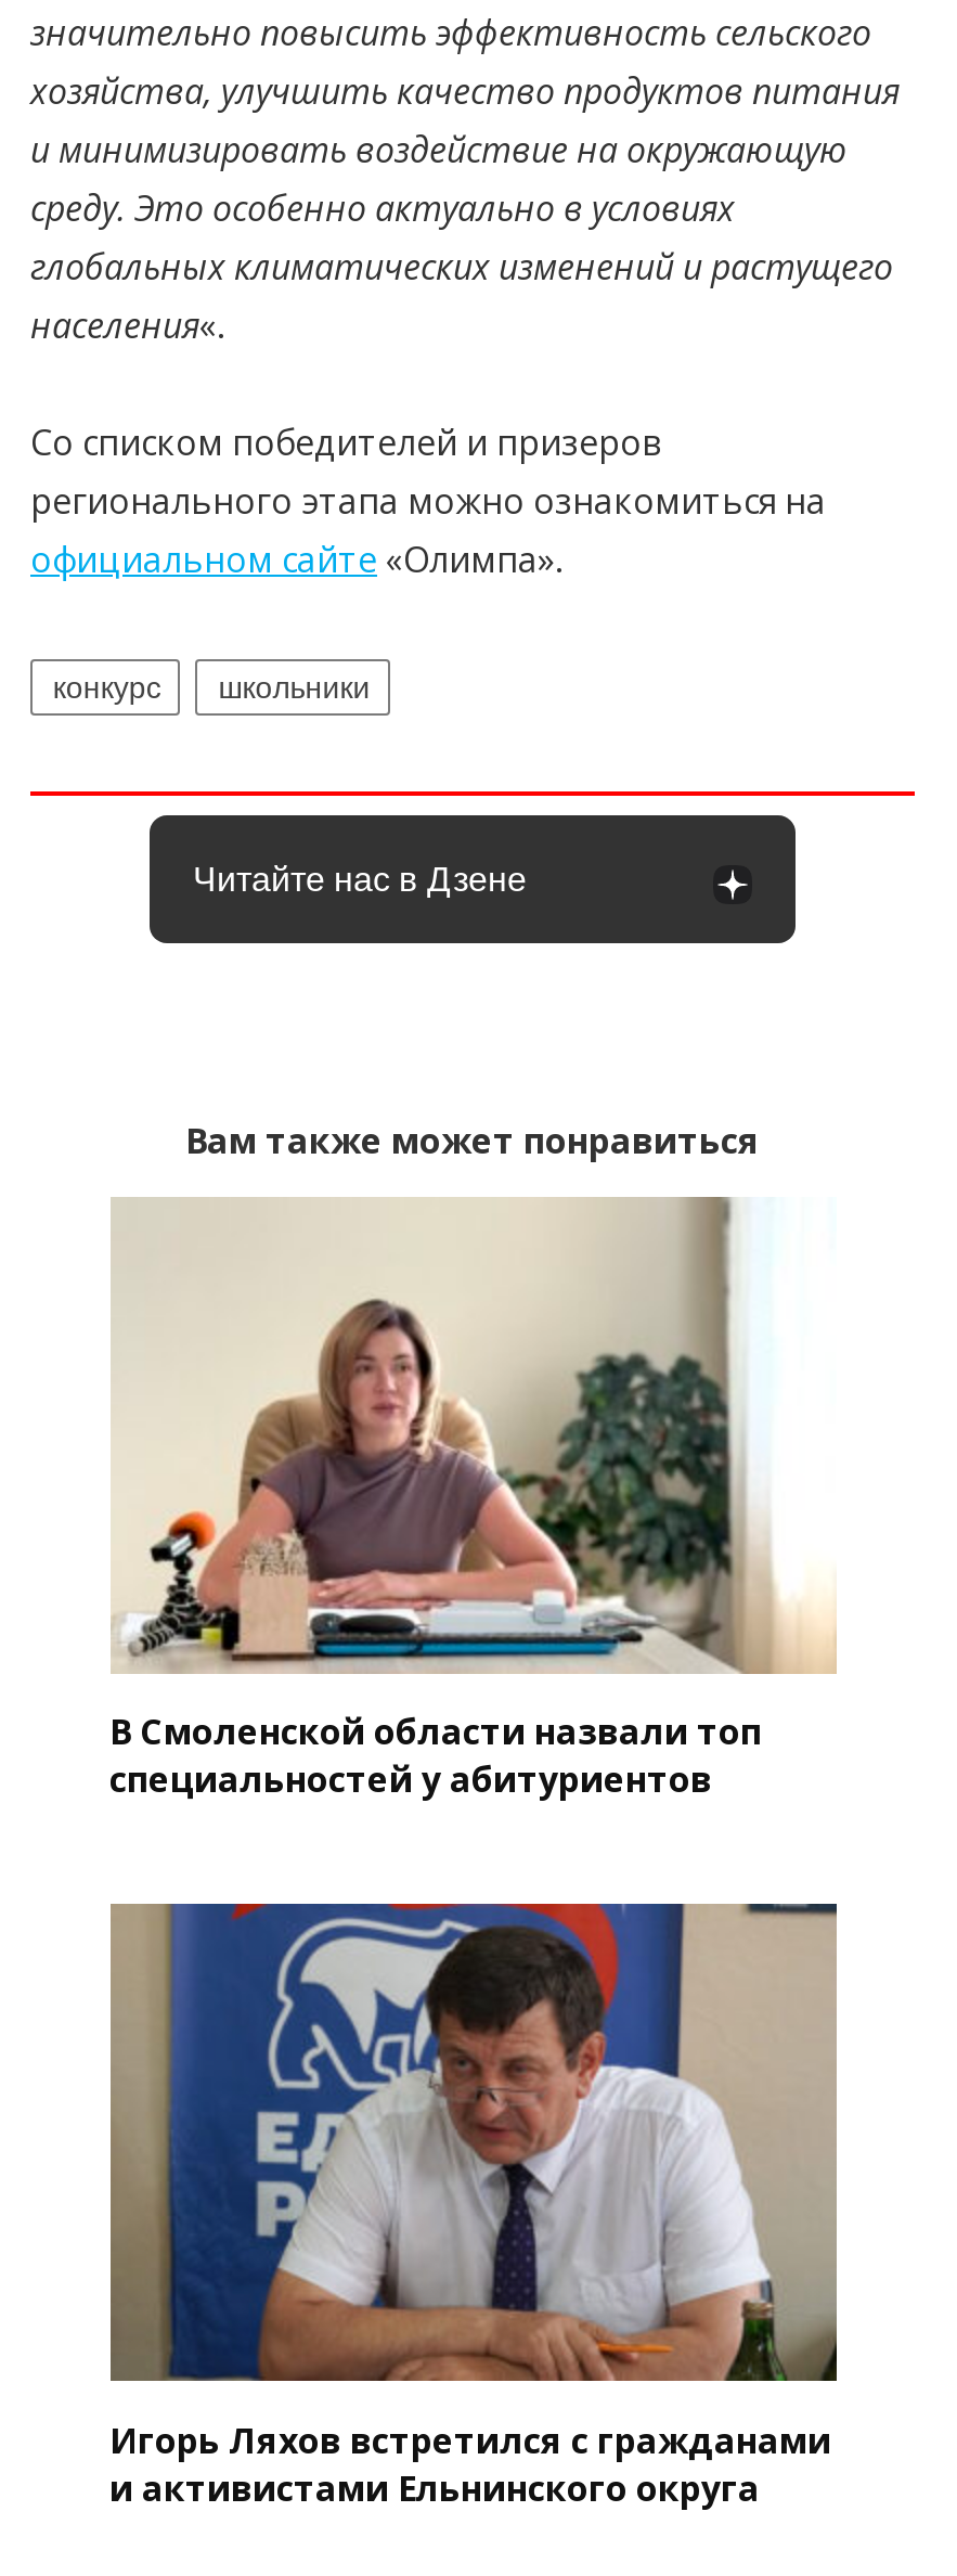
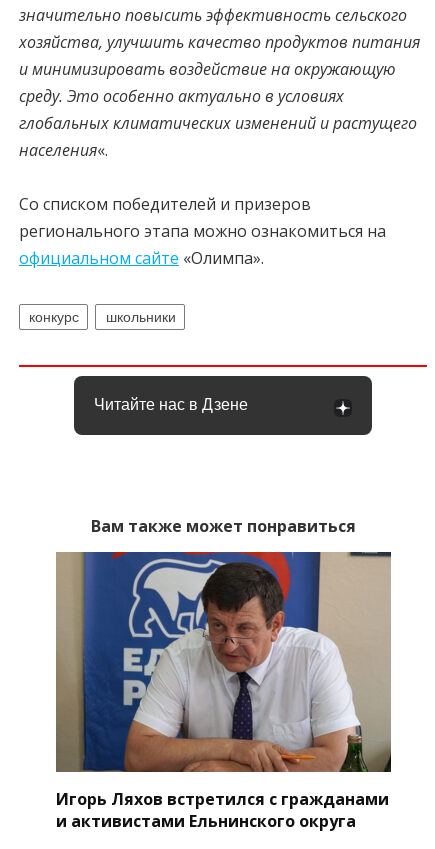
- [image]
- В Смоленской области назвали топ
- специальностей у абитуриентов
